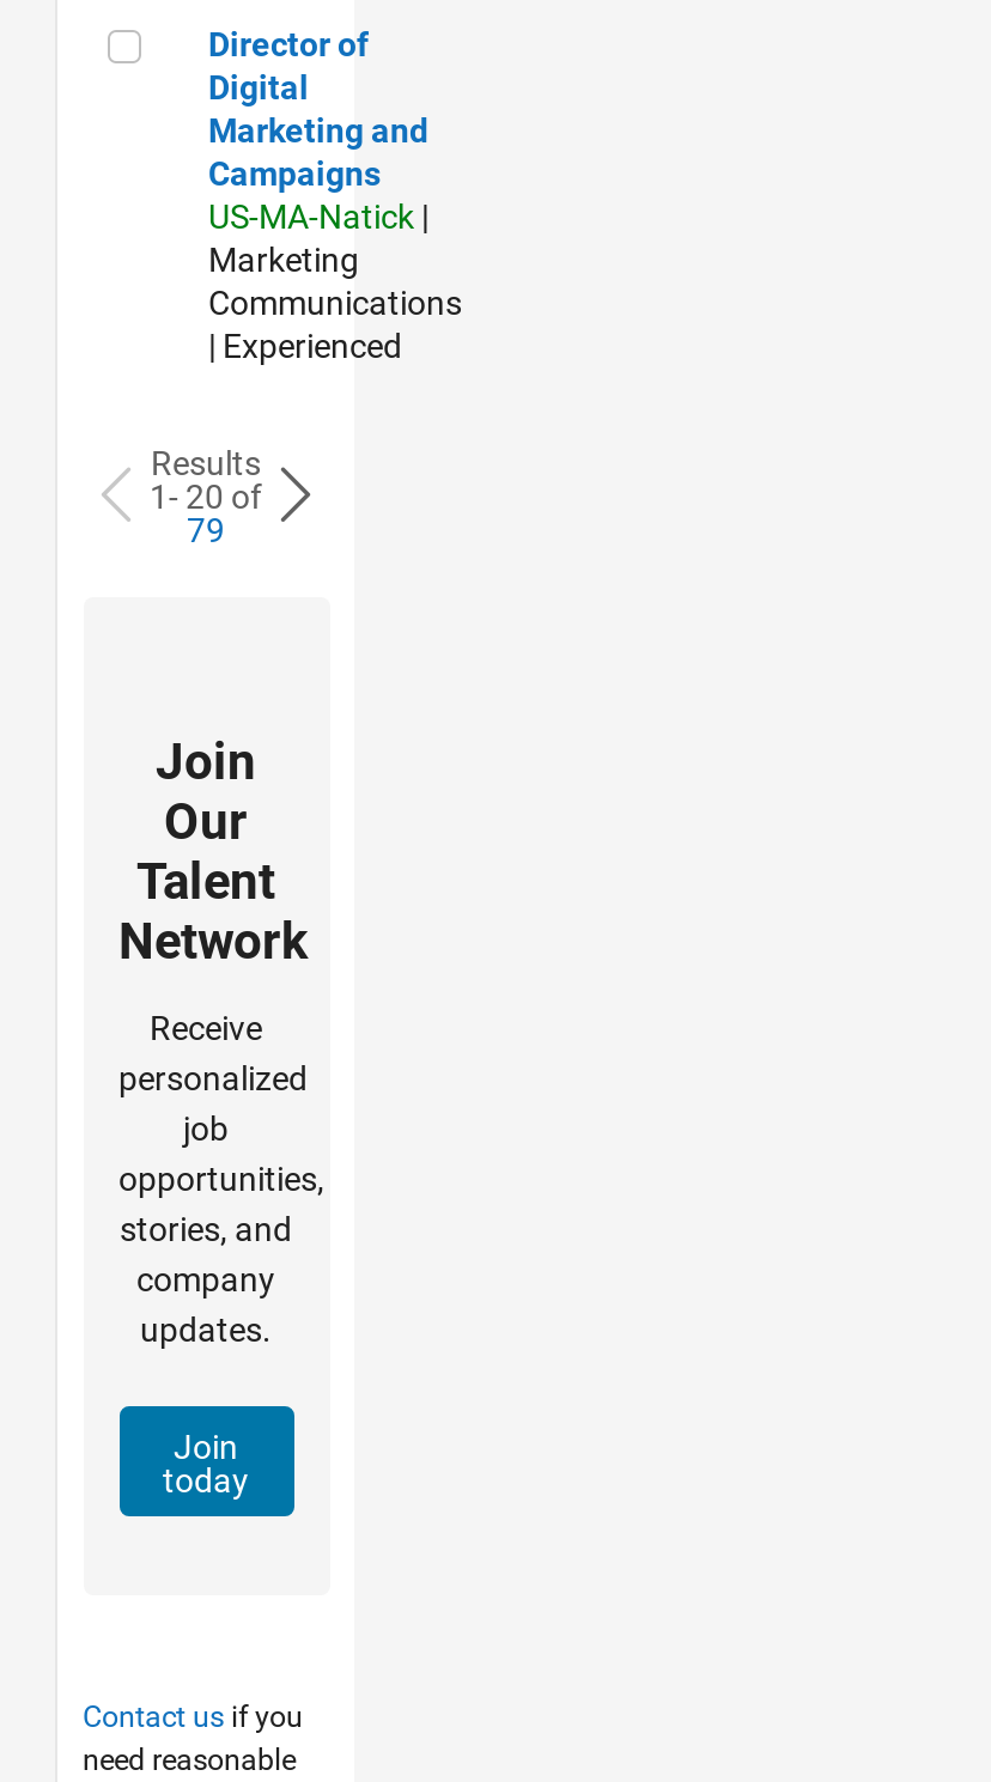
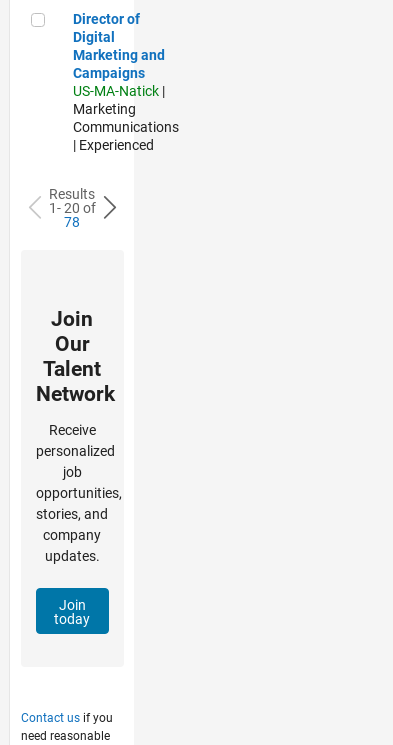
- 79
+ 78
